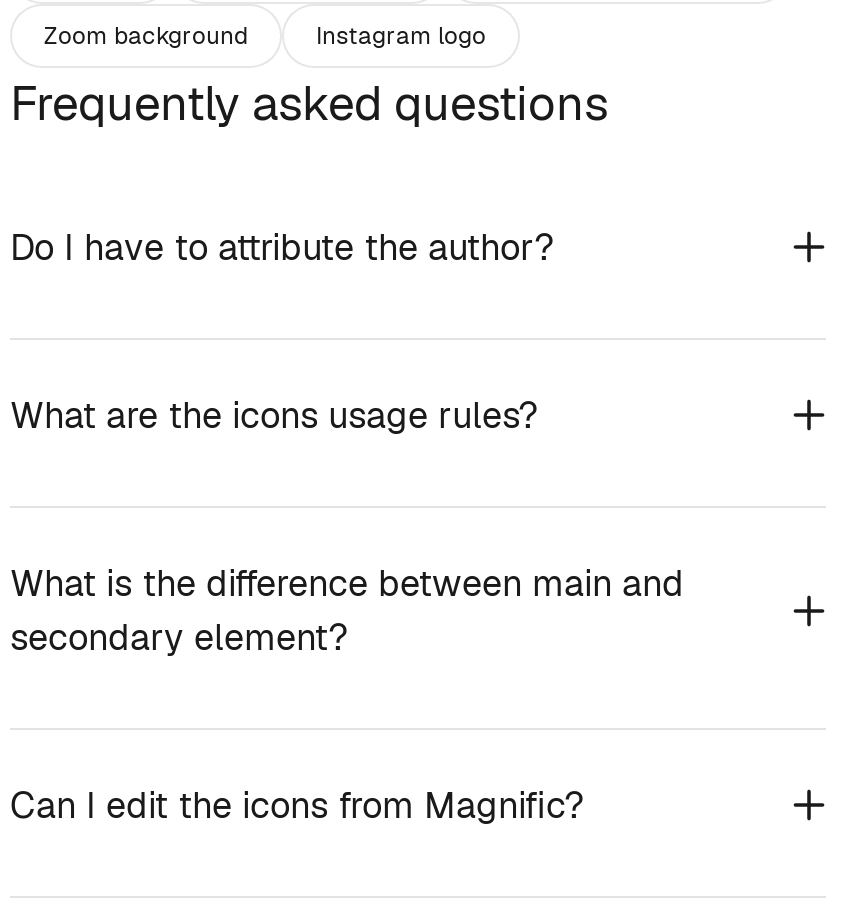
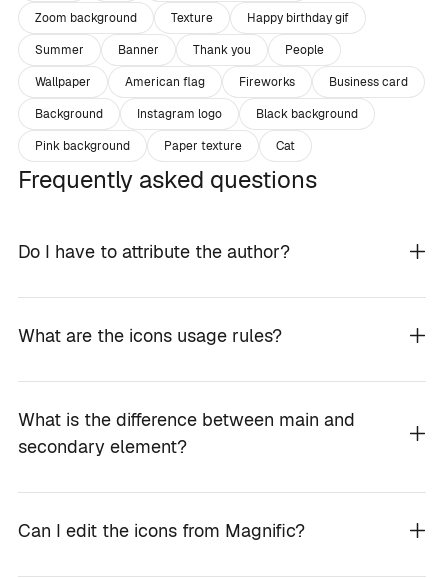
+ Texture
+ Happy birthday gif
+ Summer
+ Banner
+ Thank you
+ People
+ Wallpaper
+ American flag
+ Fireworks
+ Business card
+ Background

+ Black background
+ Pink background
+ Paper texture
+ Cat
